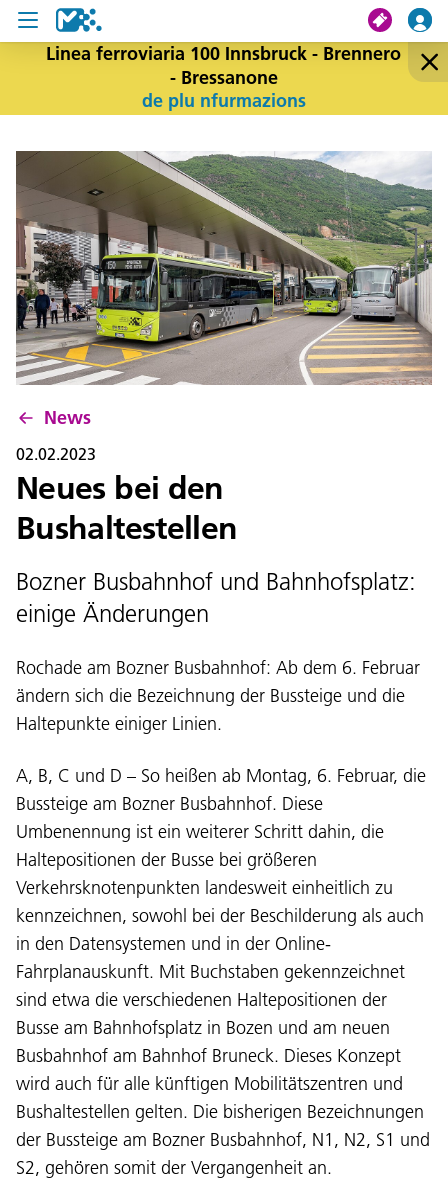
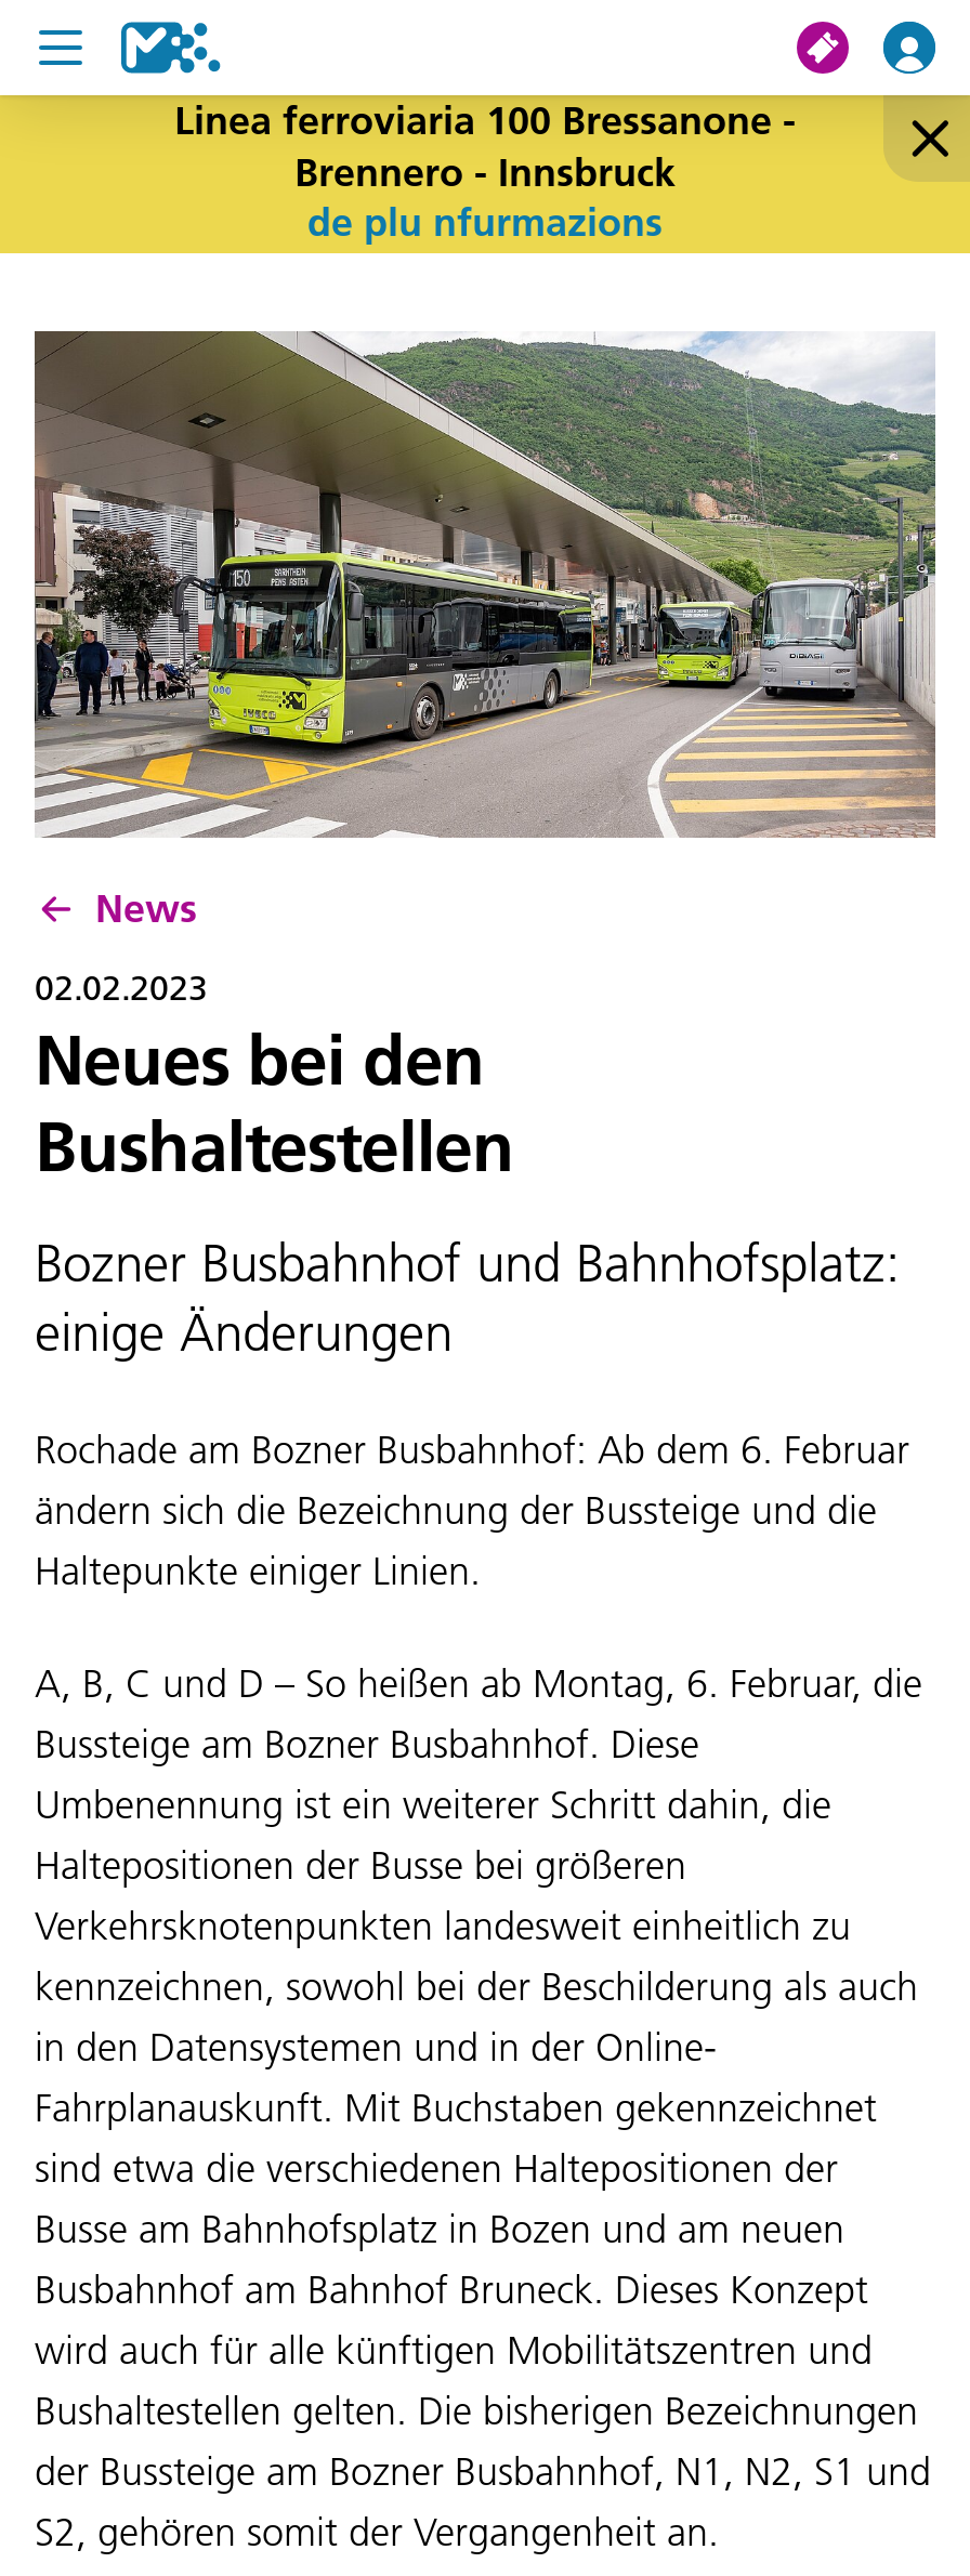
- Linea ferroviaria 100 Innsbruck - Brennero
- - Bressanone
+ Linea ferroviaria 100 Bressanone -
+ Brennero - Innsbruck
